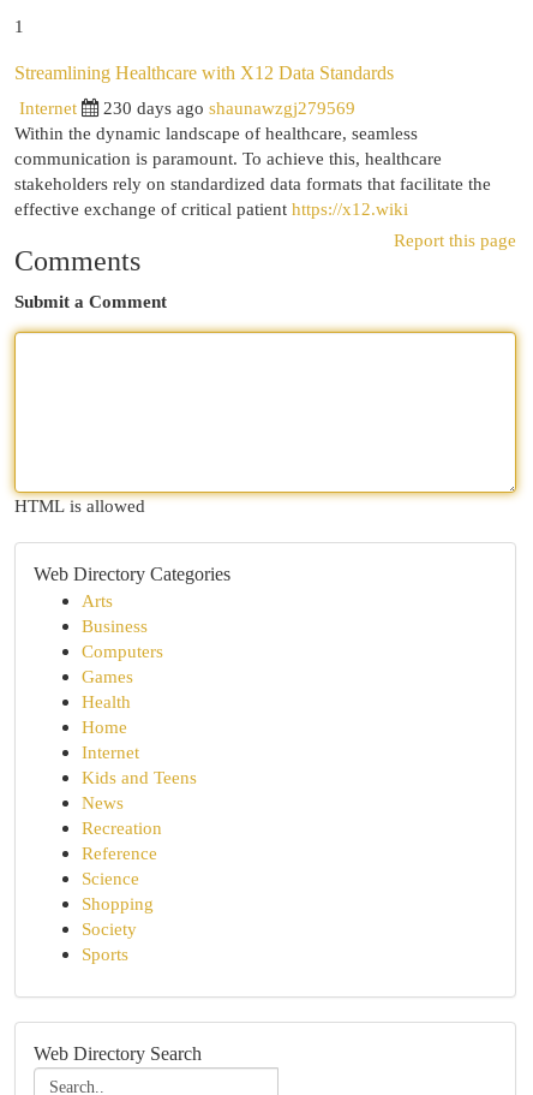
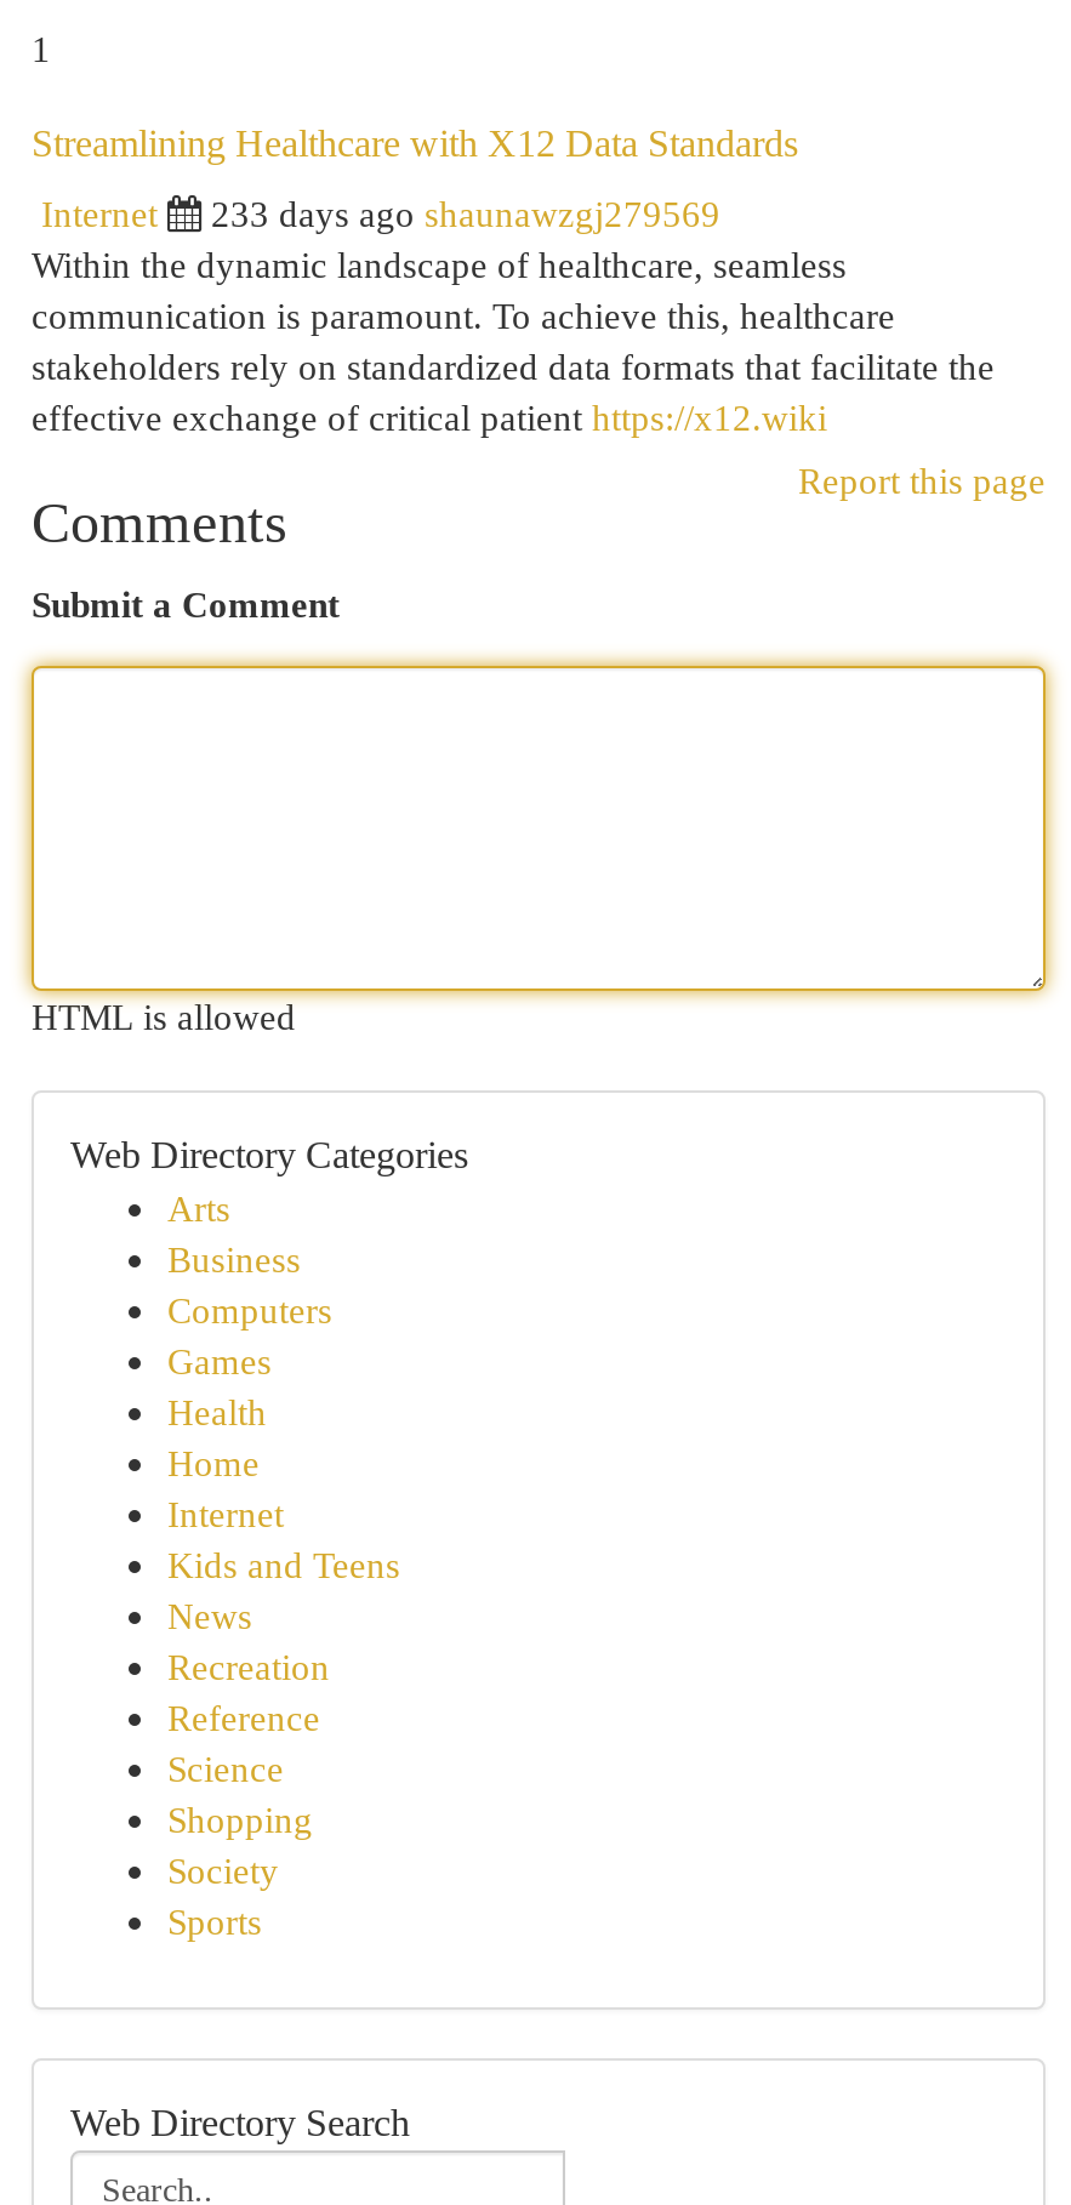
- 230 days ago shaunawzgj279569
+ 233 days ago shaunawzgj279569
